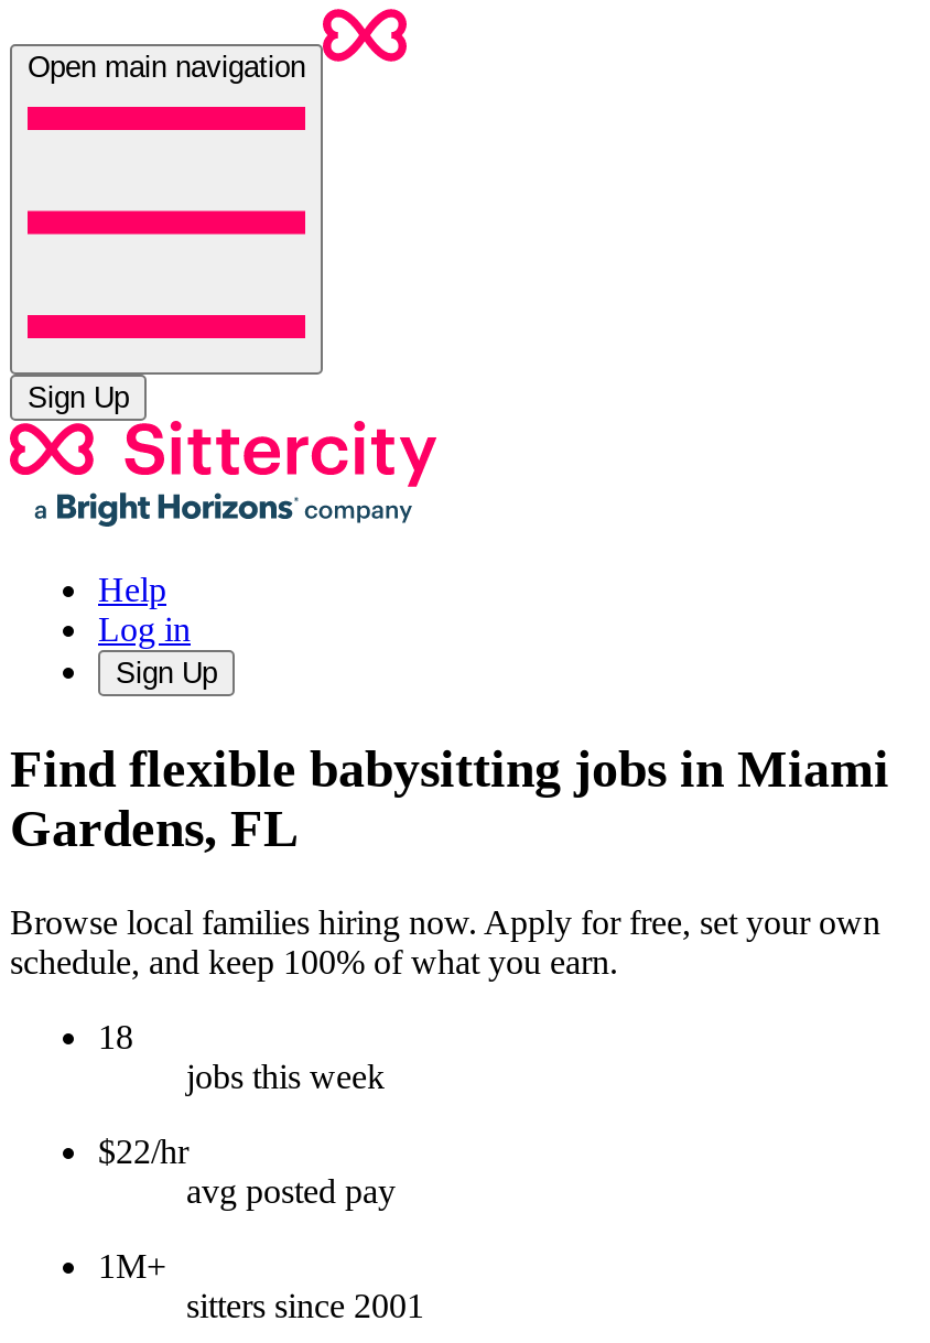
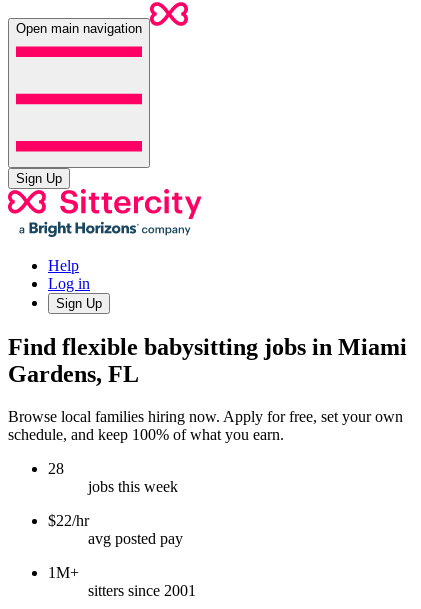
- 18
+ 28
